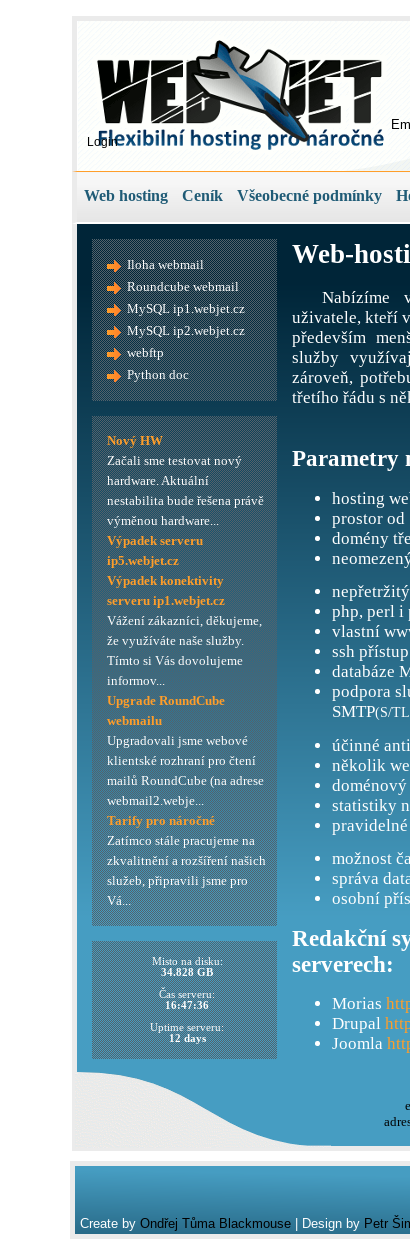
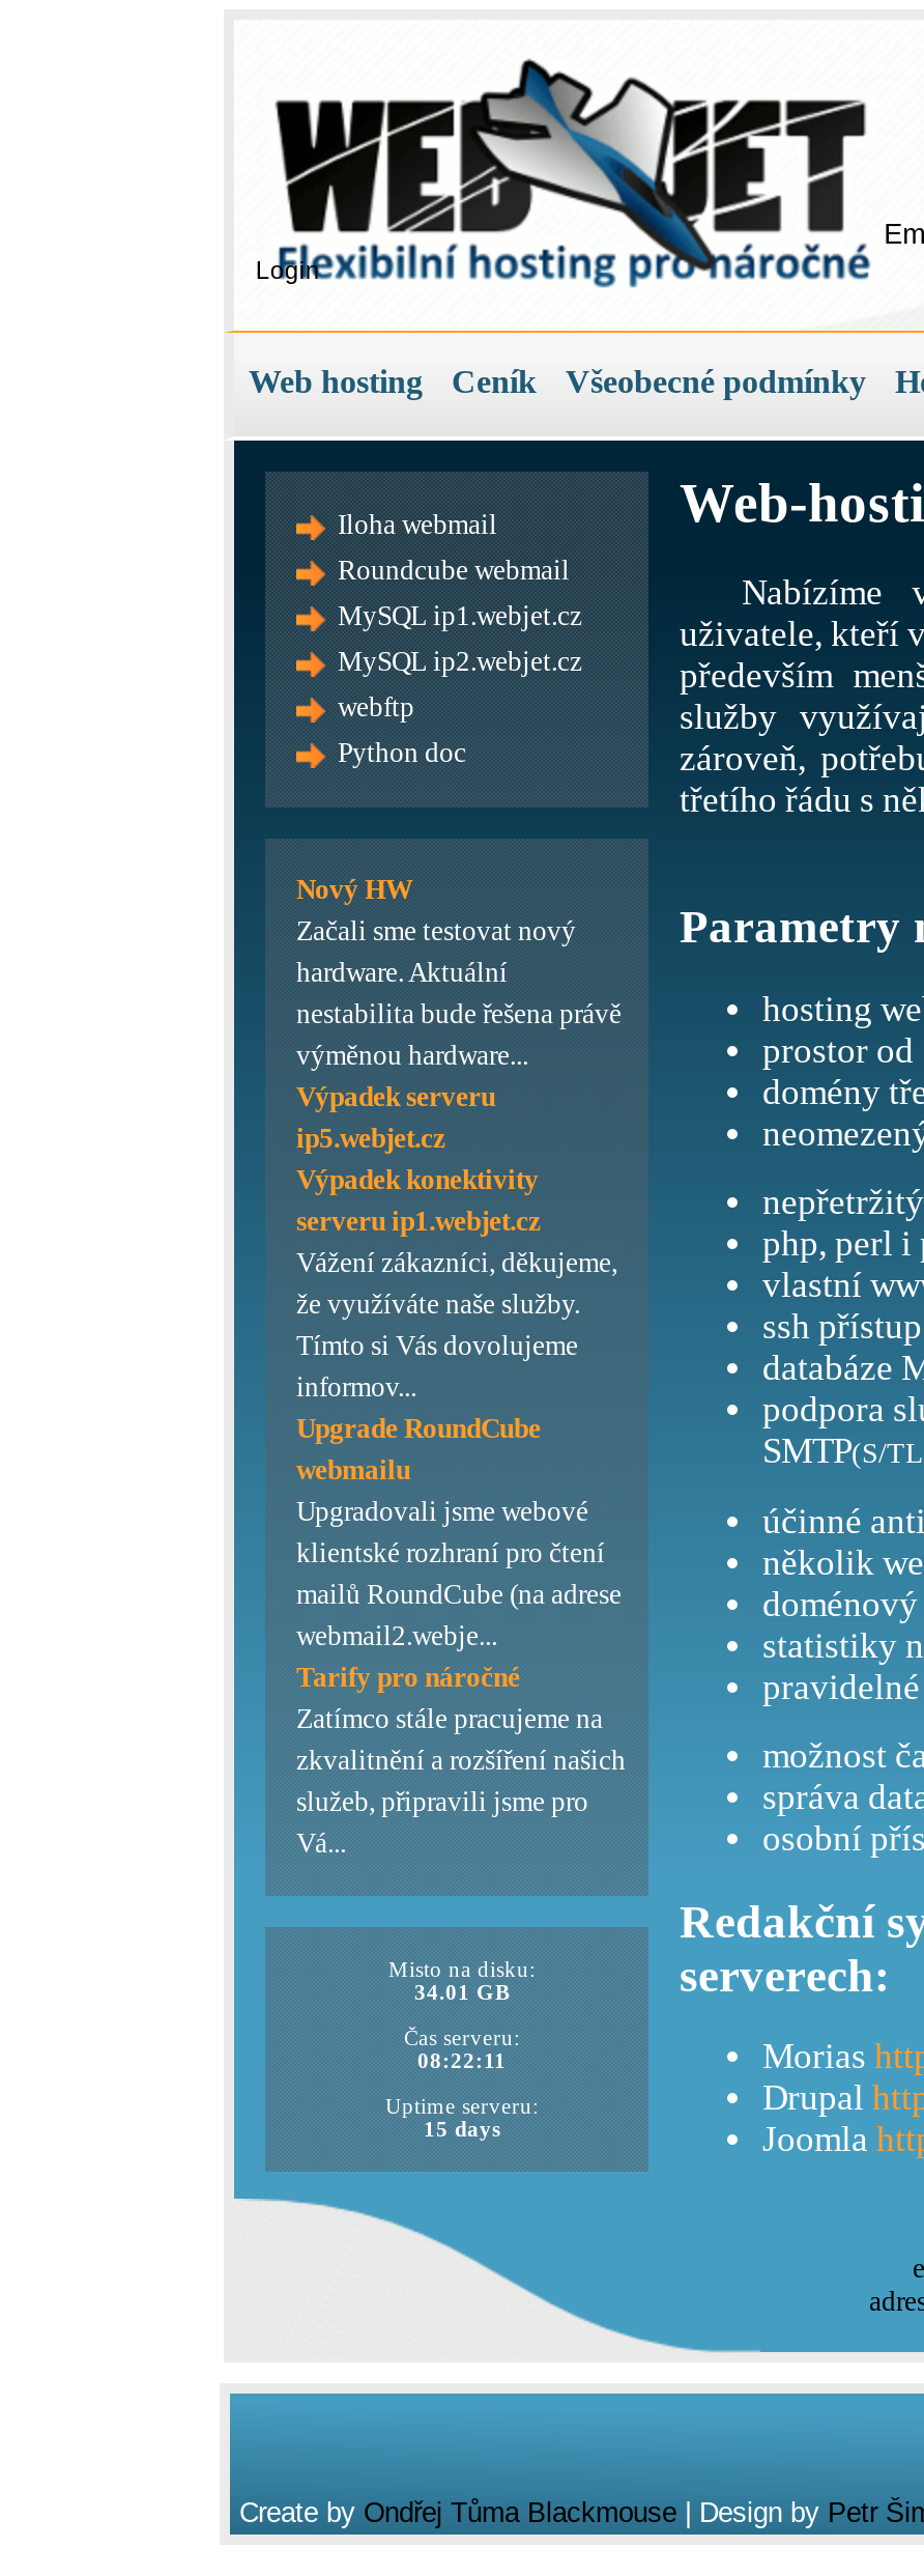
- 34.828 GB
+ 34.01 GB

- 16:47:36
+ 08:22:11

- 12 days
+ 15 days
